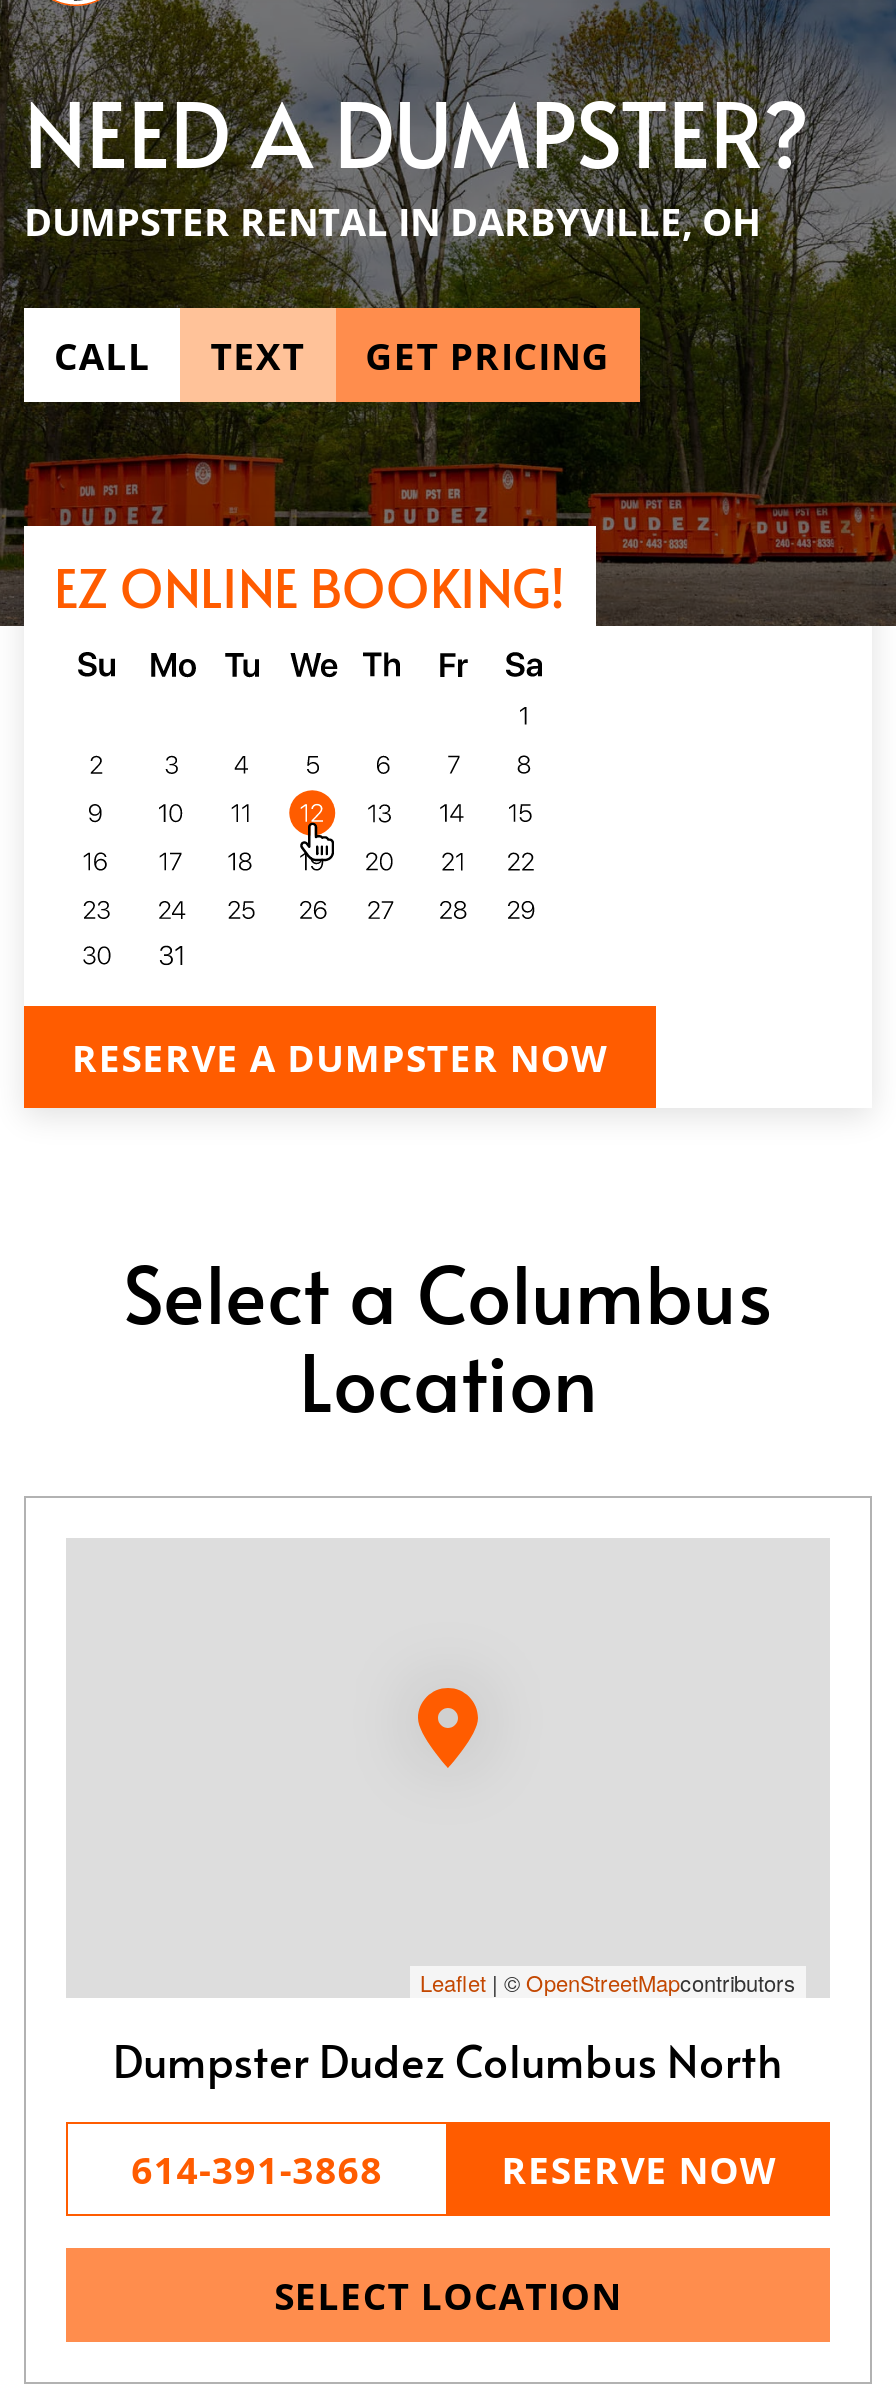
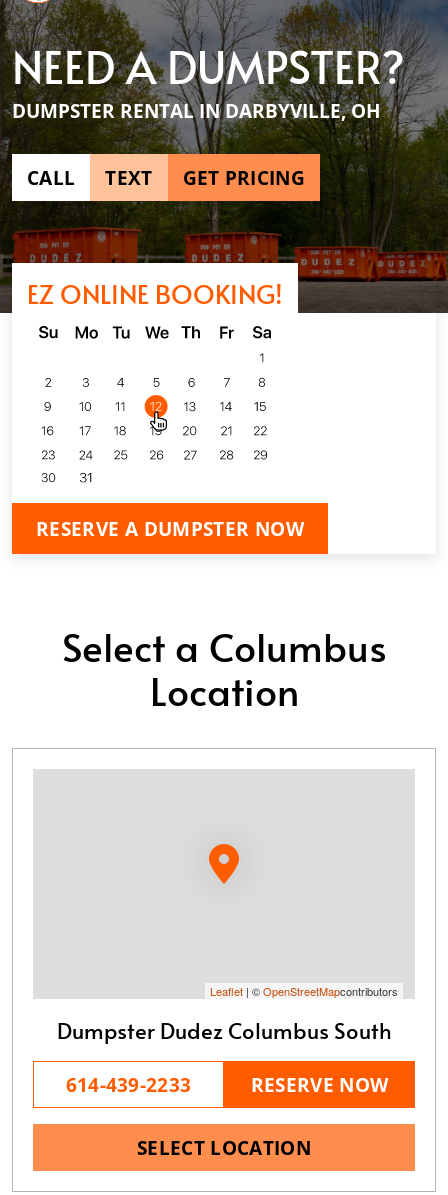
- Dumpster Dudez Columbus North
+ Dumpster Dudez Columbus South

- 614-391-3868
+ 614-439-2233
